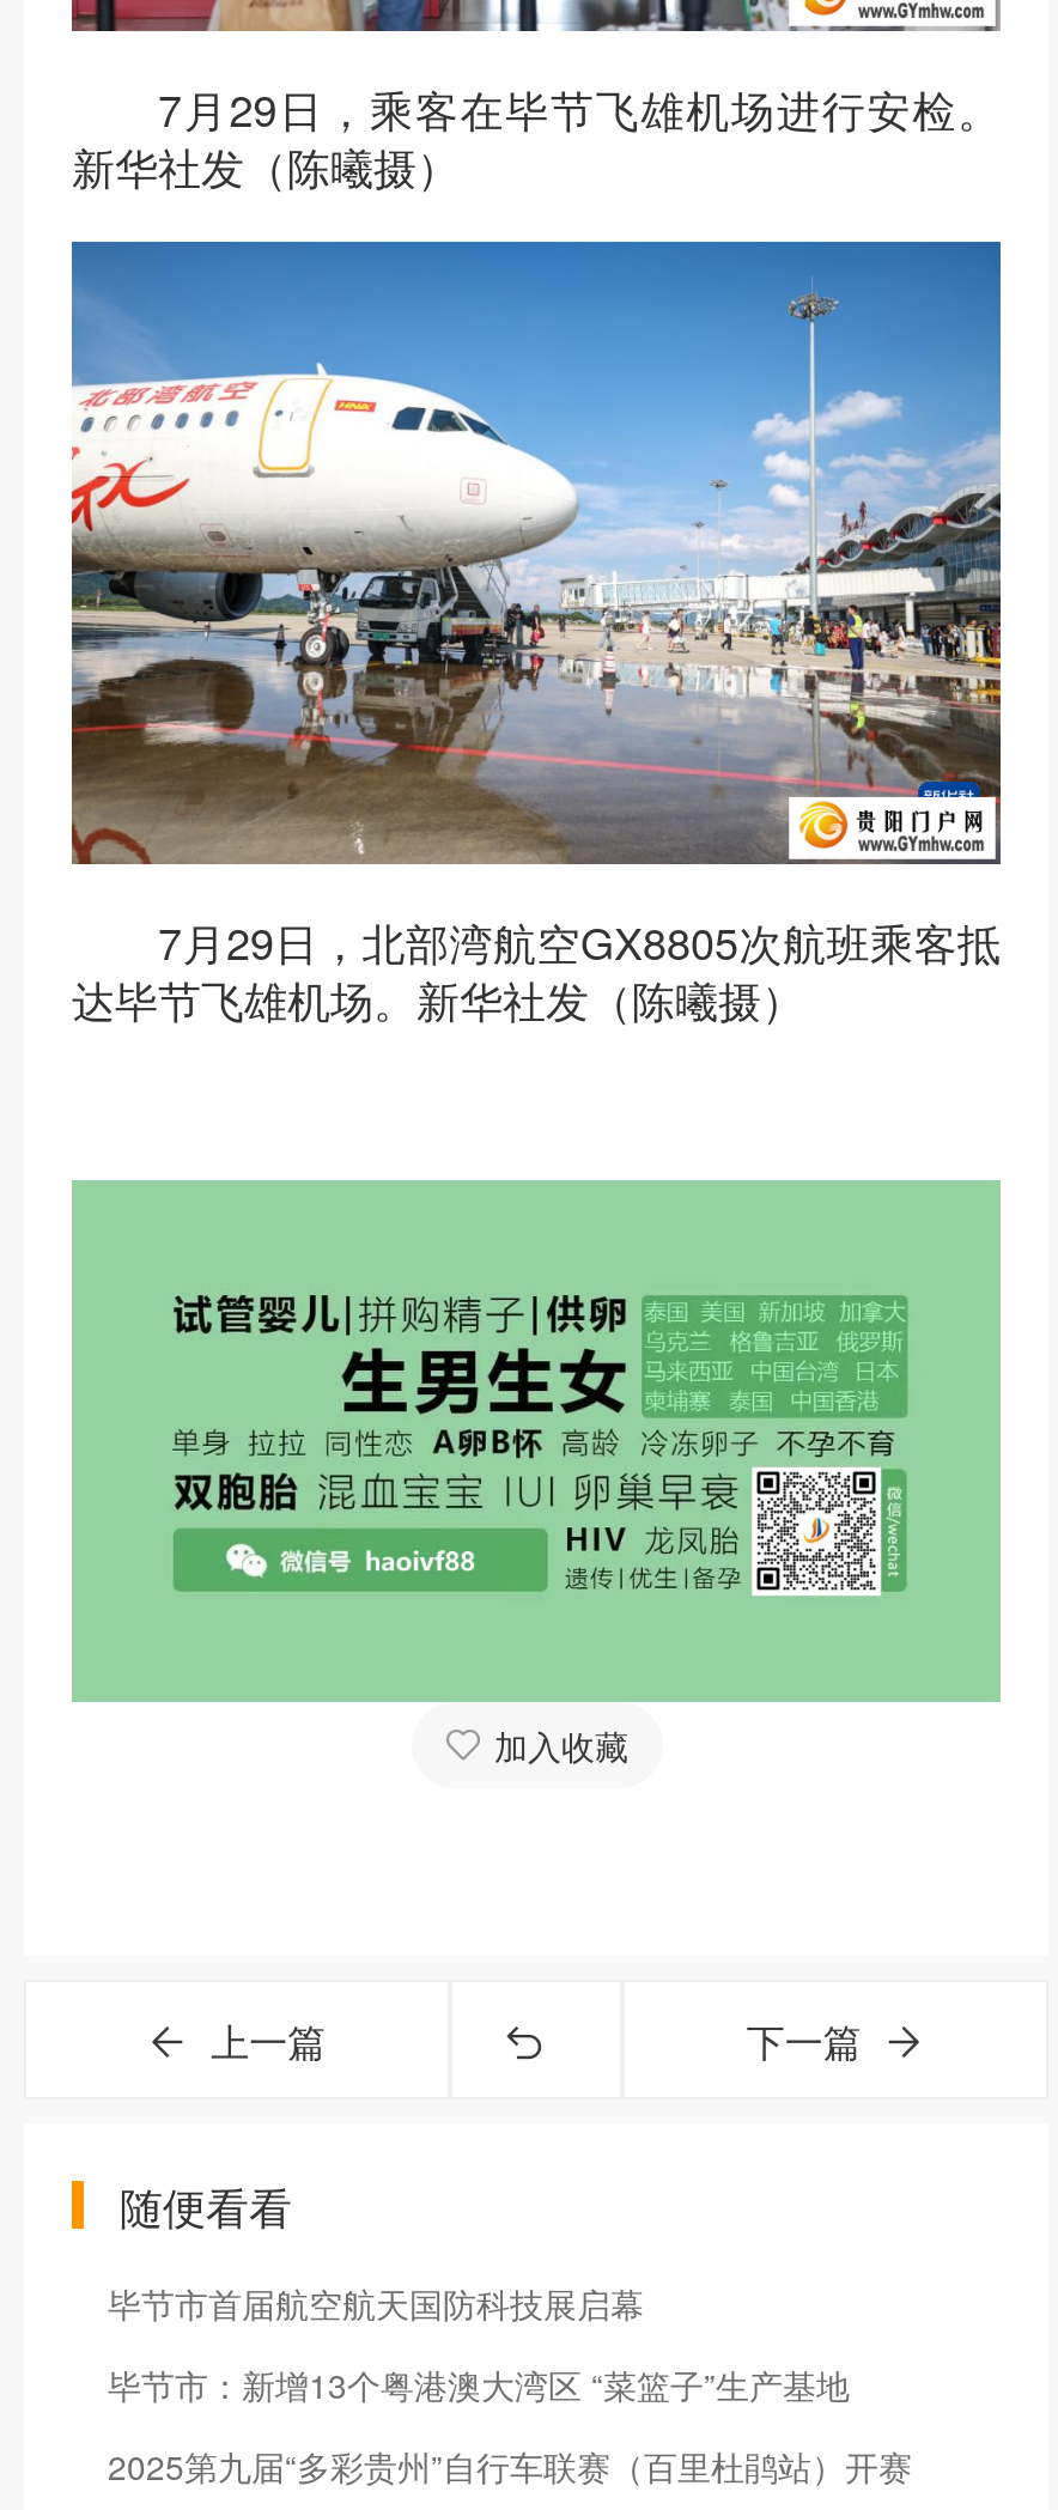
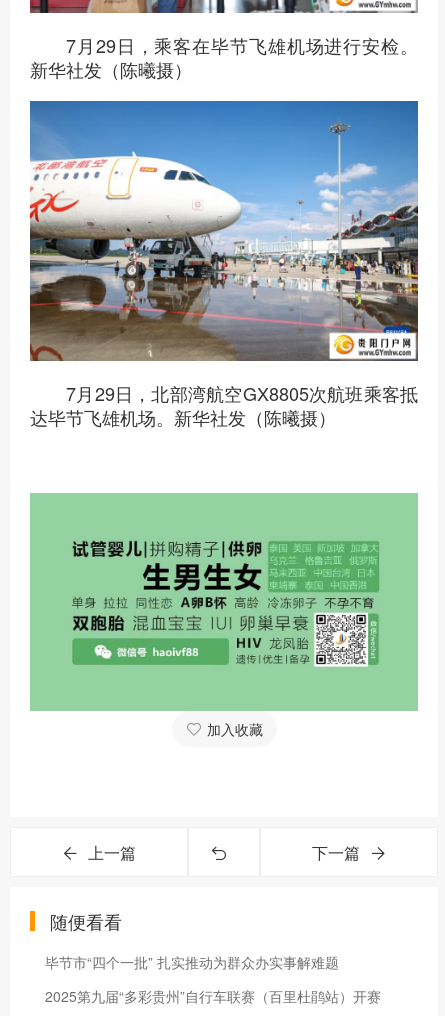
- 毕节市首届航空航天国防科技展启幕
- 毕节市：新增13个粤港澳大湾区 “菜篮子”生产基地
+ 毕节市“四个一批” 扎实推动为群众办实事解难题
